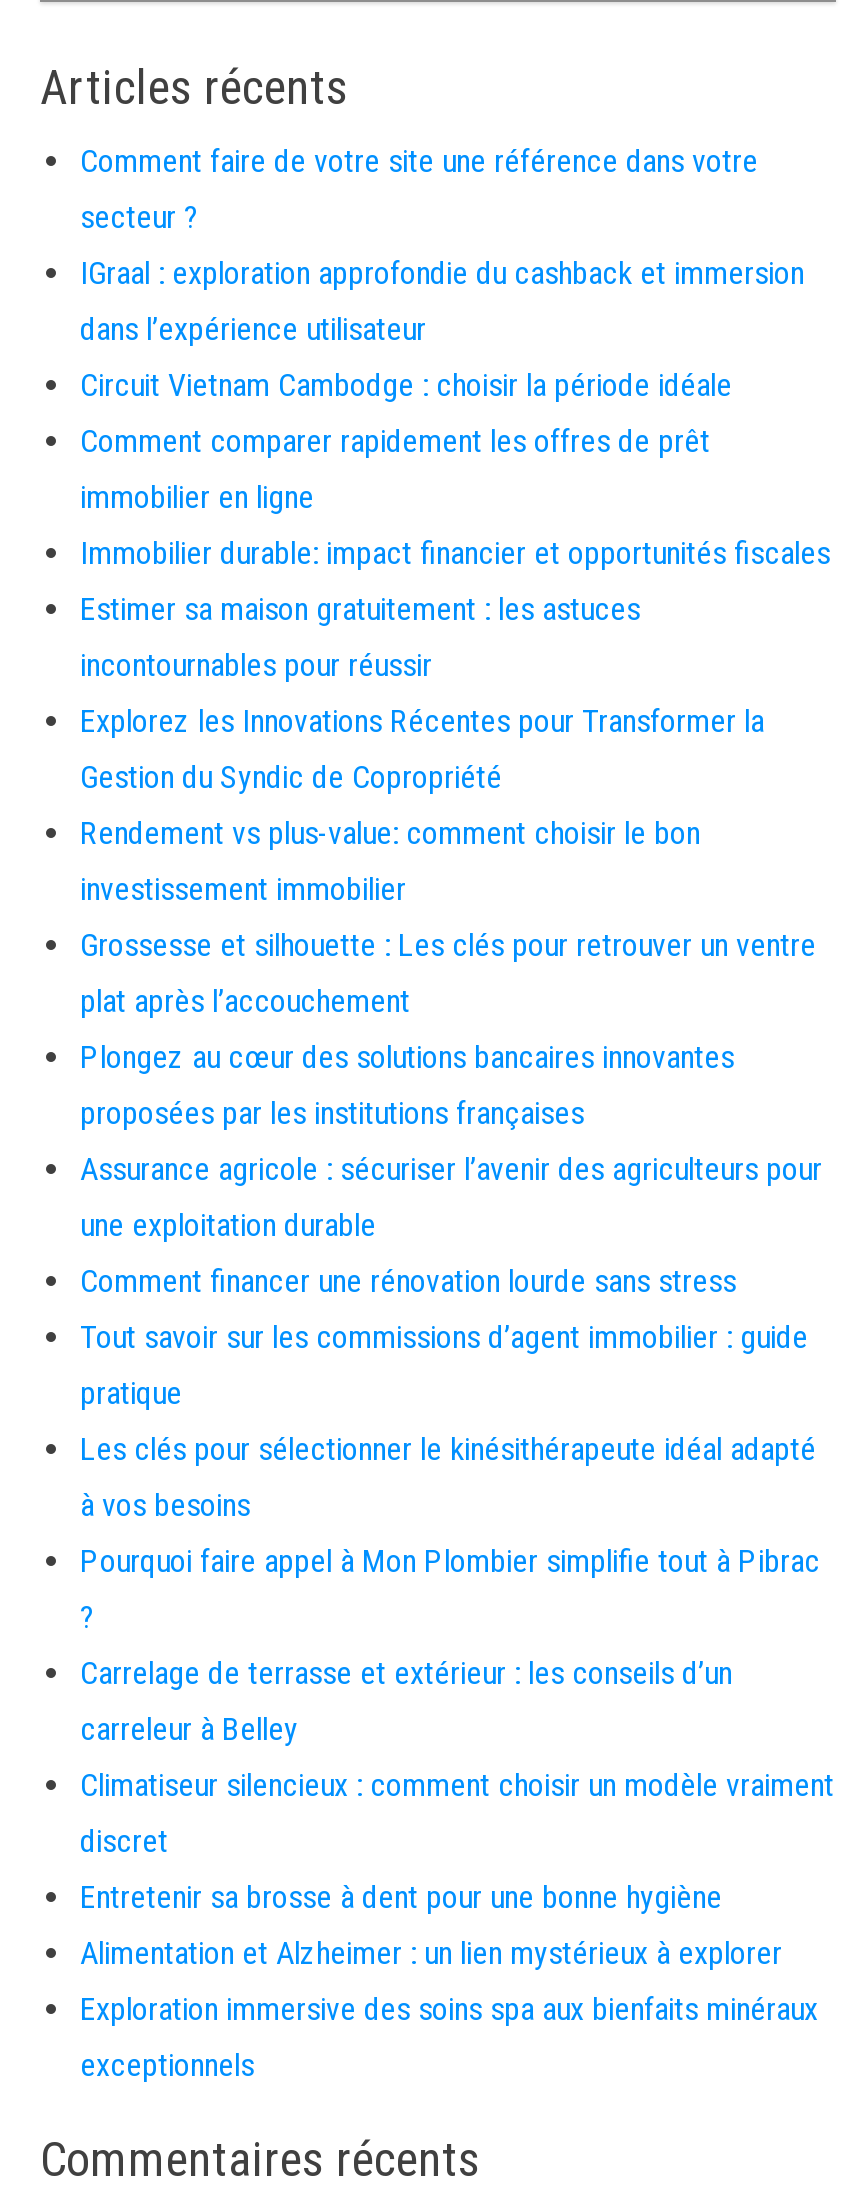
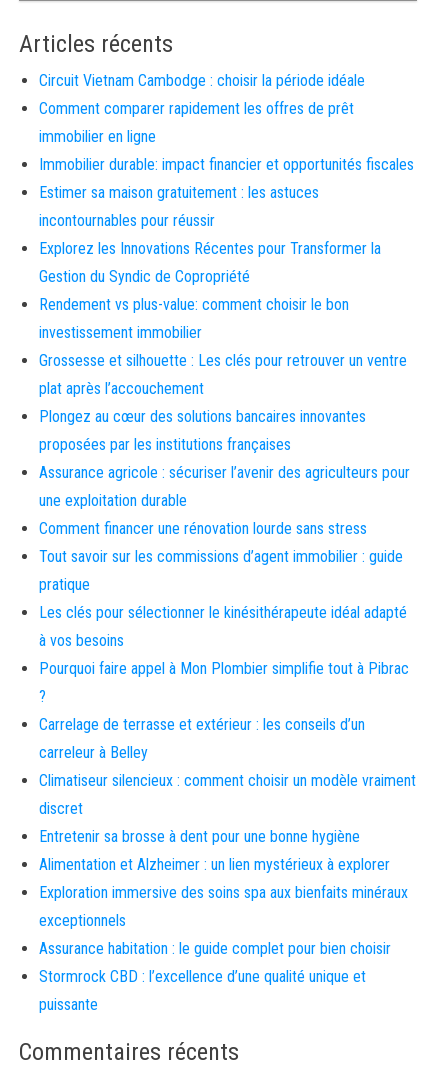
- Comment faire de votre site une référence dans votre
- secteur ?
- IGraal : exploration approfondie du cashback et immersion
- dans l’expérience utilisateur

moved up: Circuit Vietnam Cambodge : choisir la période idéale | Comment comparer rapidement les offres de prêt | immobilier en ligne | ... | Exploration immersive des soins spa aux bienfaits minéraux | exceptionnels

+ Assurance habitation : le guide complet pour bien choisir
+ Stormrock CBD : l’excellence d’une qualité unique et
+ puissante
